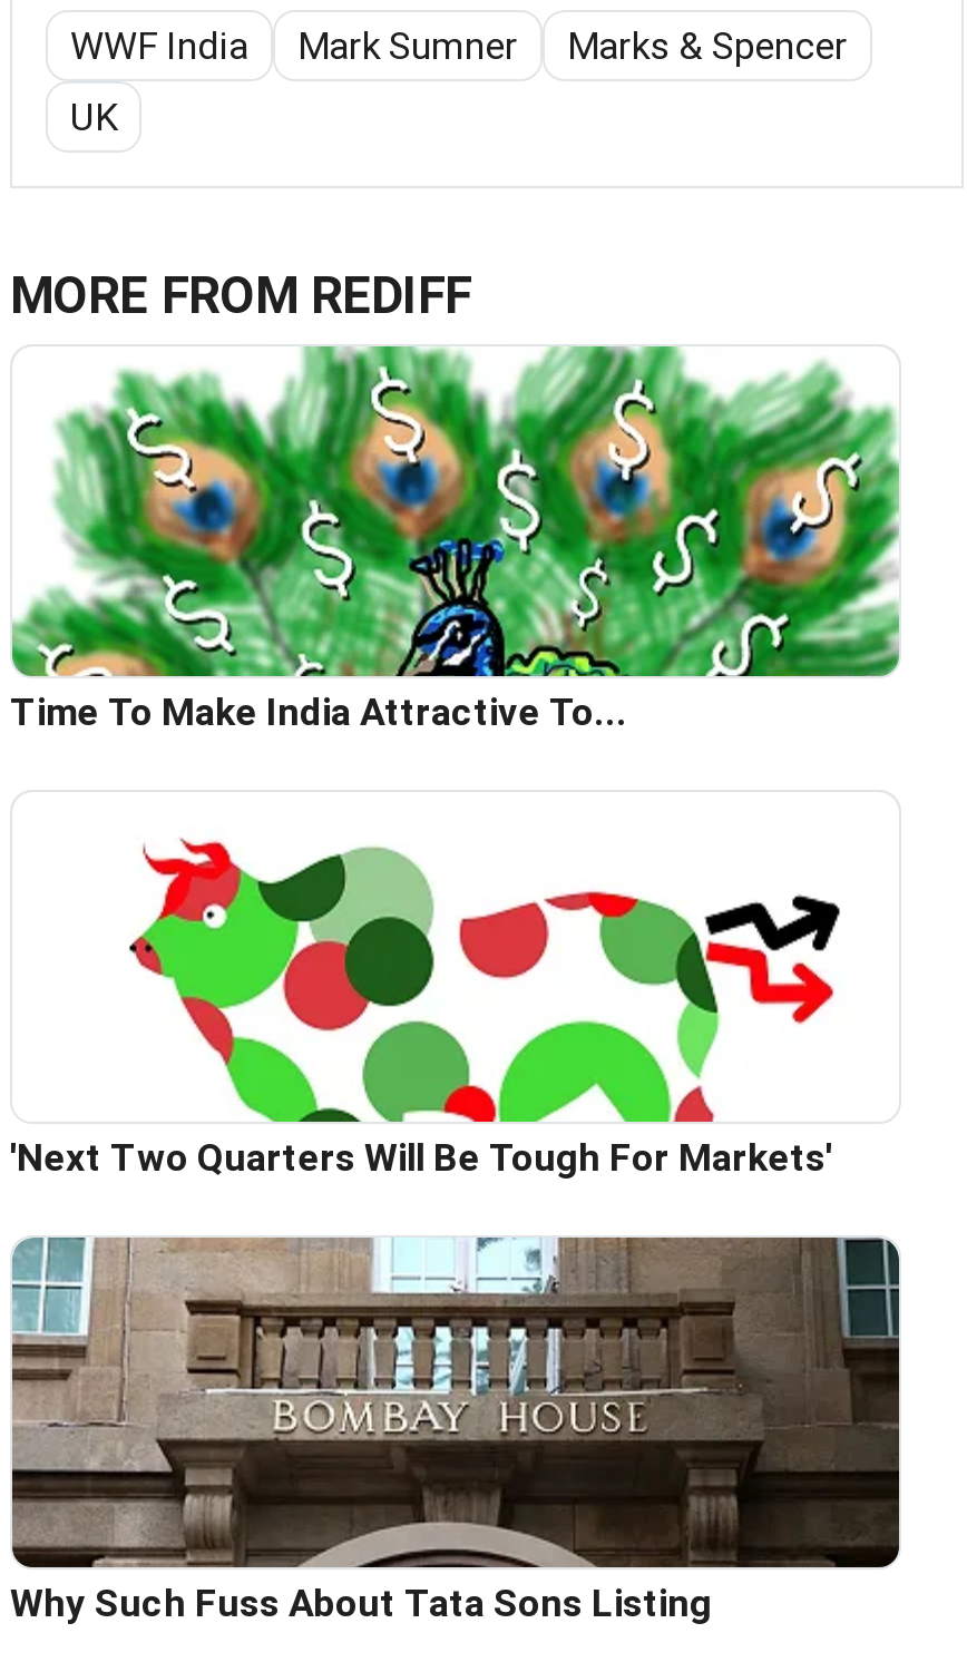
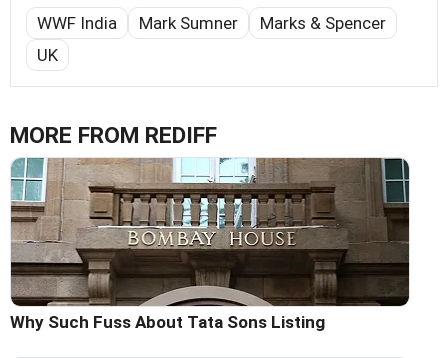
- [image]
- Time To Make India Attractive To...

- [image]
- 'Next Two Quarters Will Be Tough For Markets'
